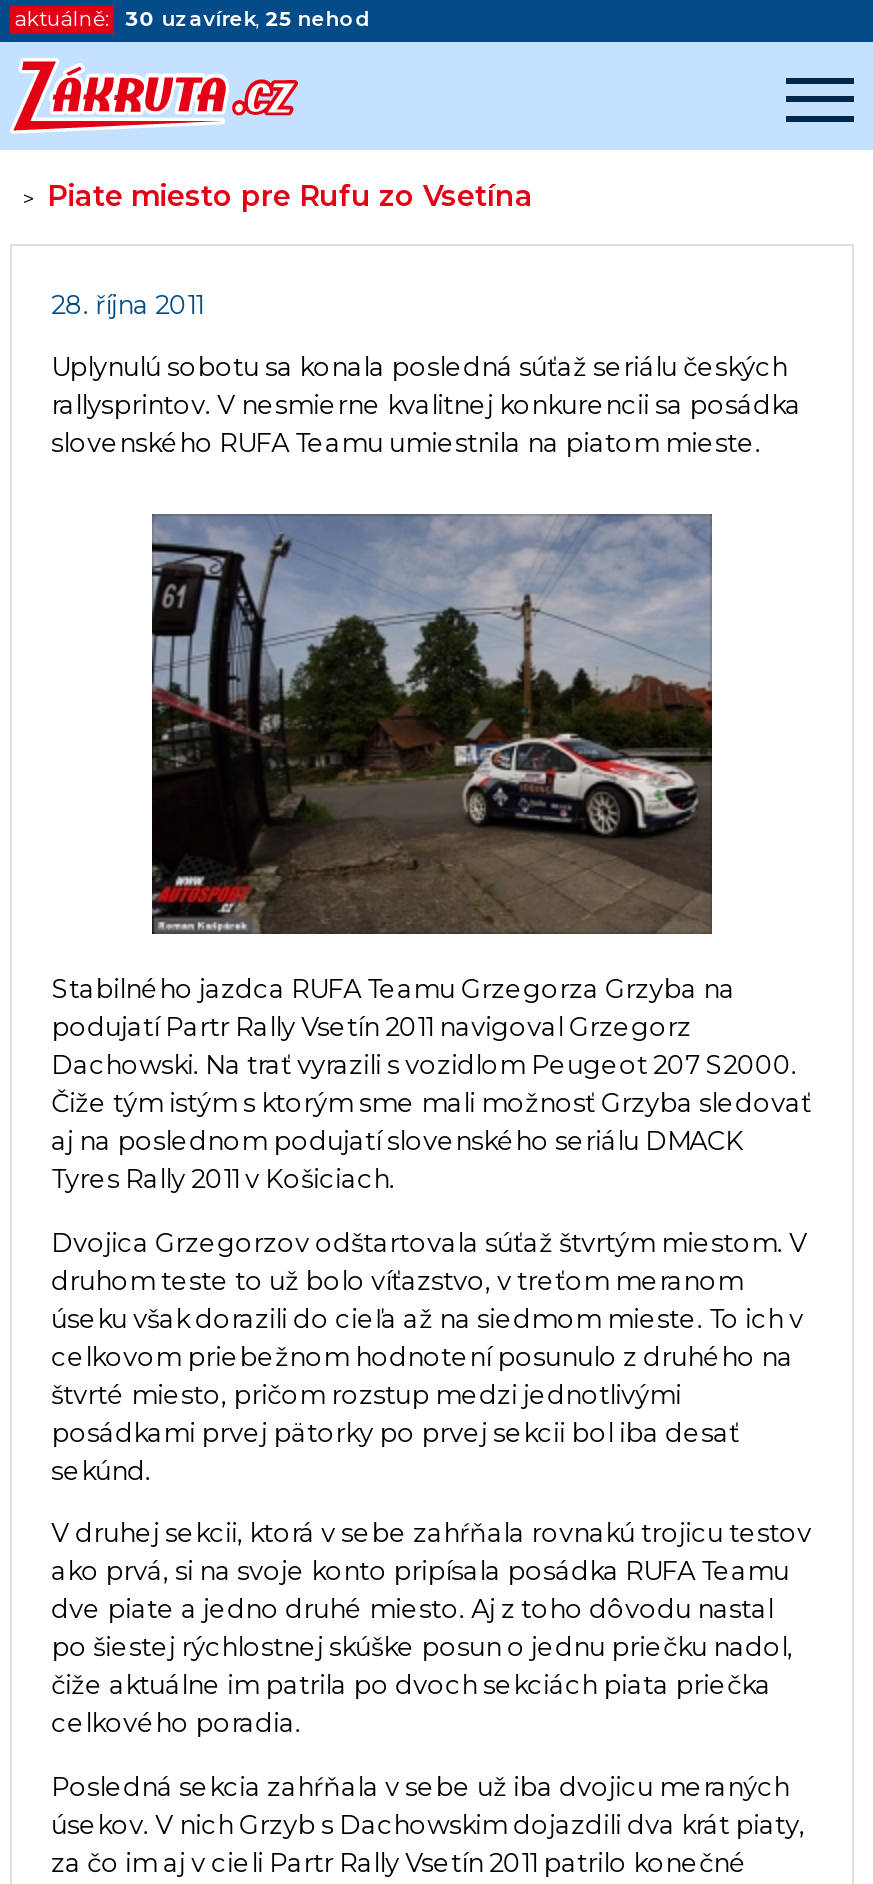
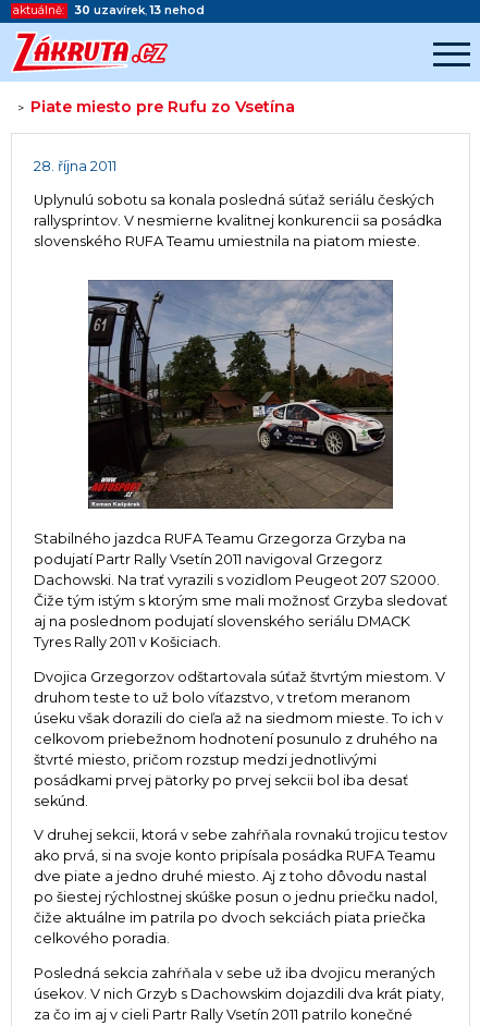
- 30 uzavírek, 25 nehod
+ 30 uzavírek, 13 nehod
